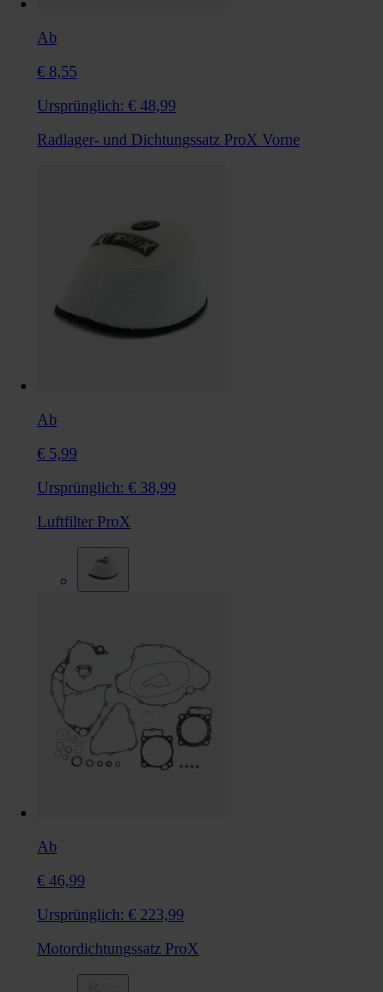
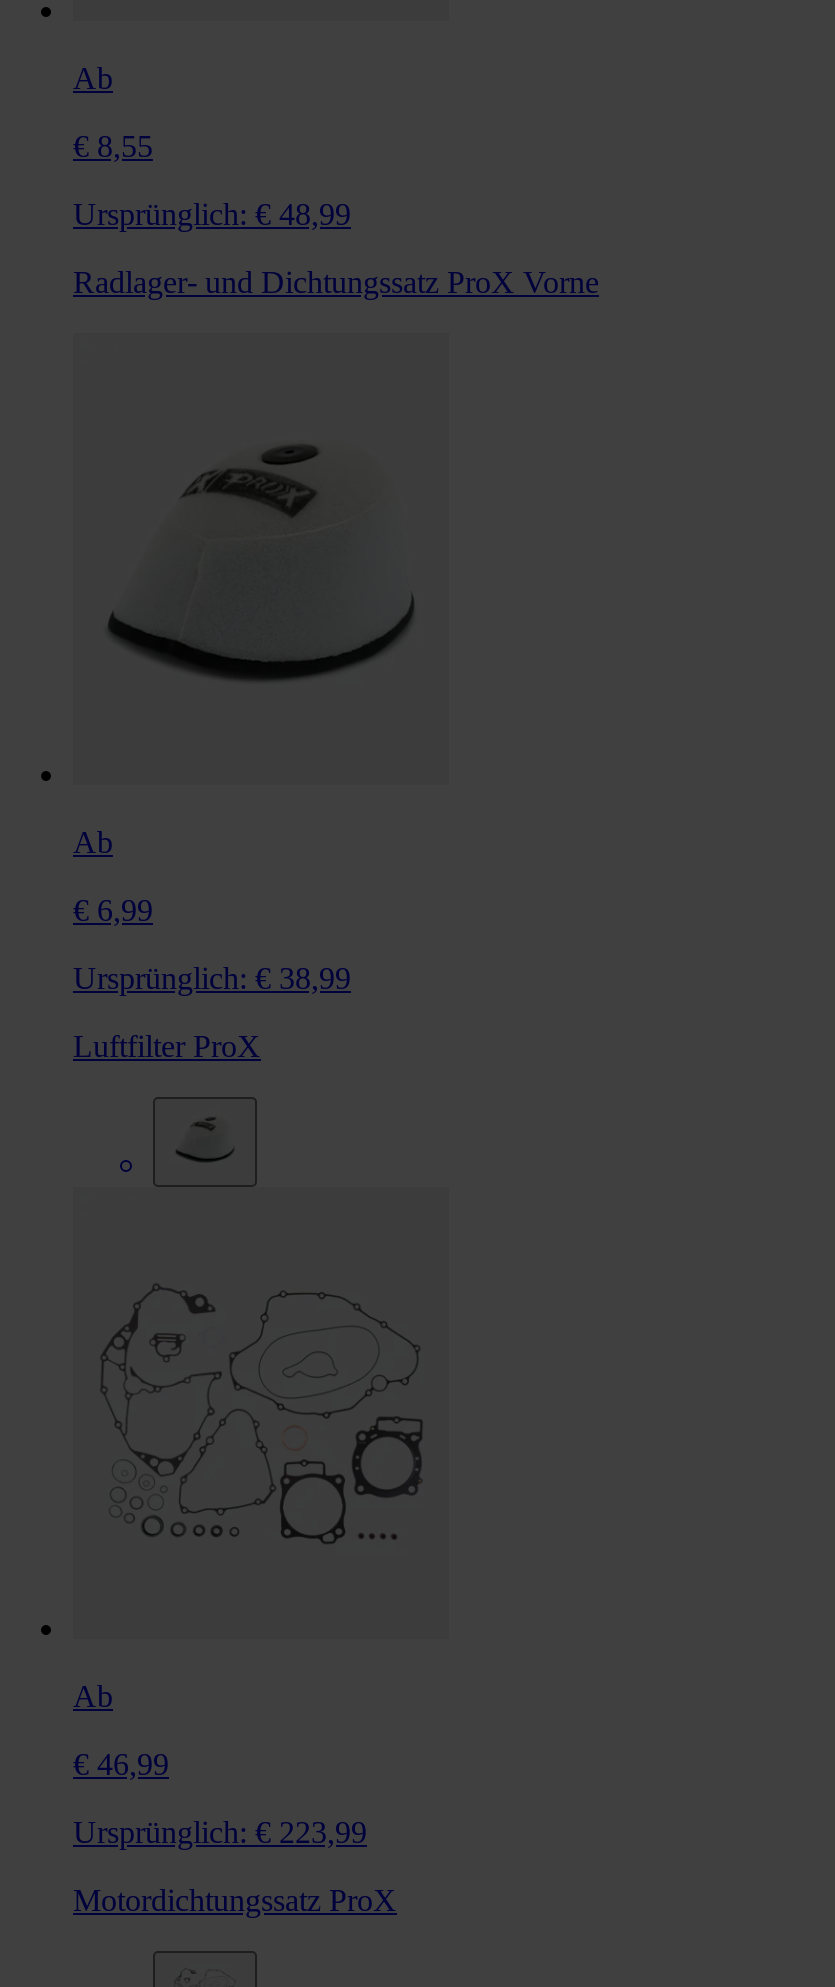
- € 5,99
+ € 6,99
